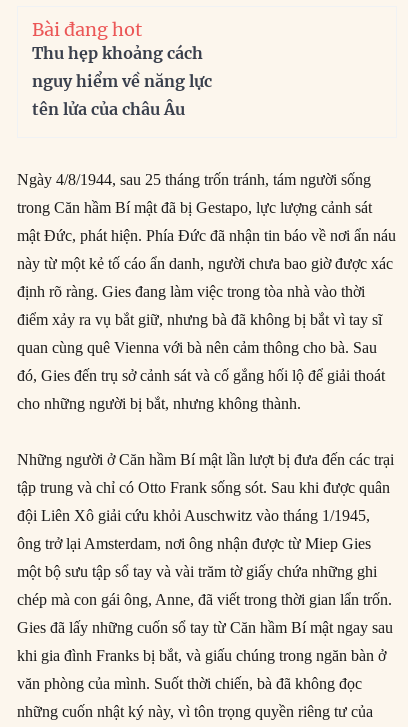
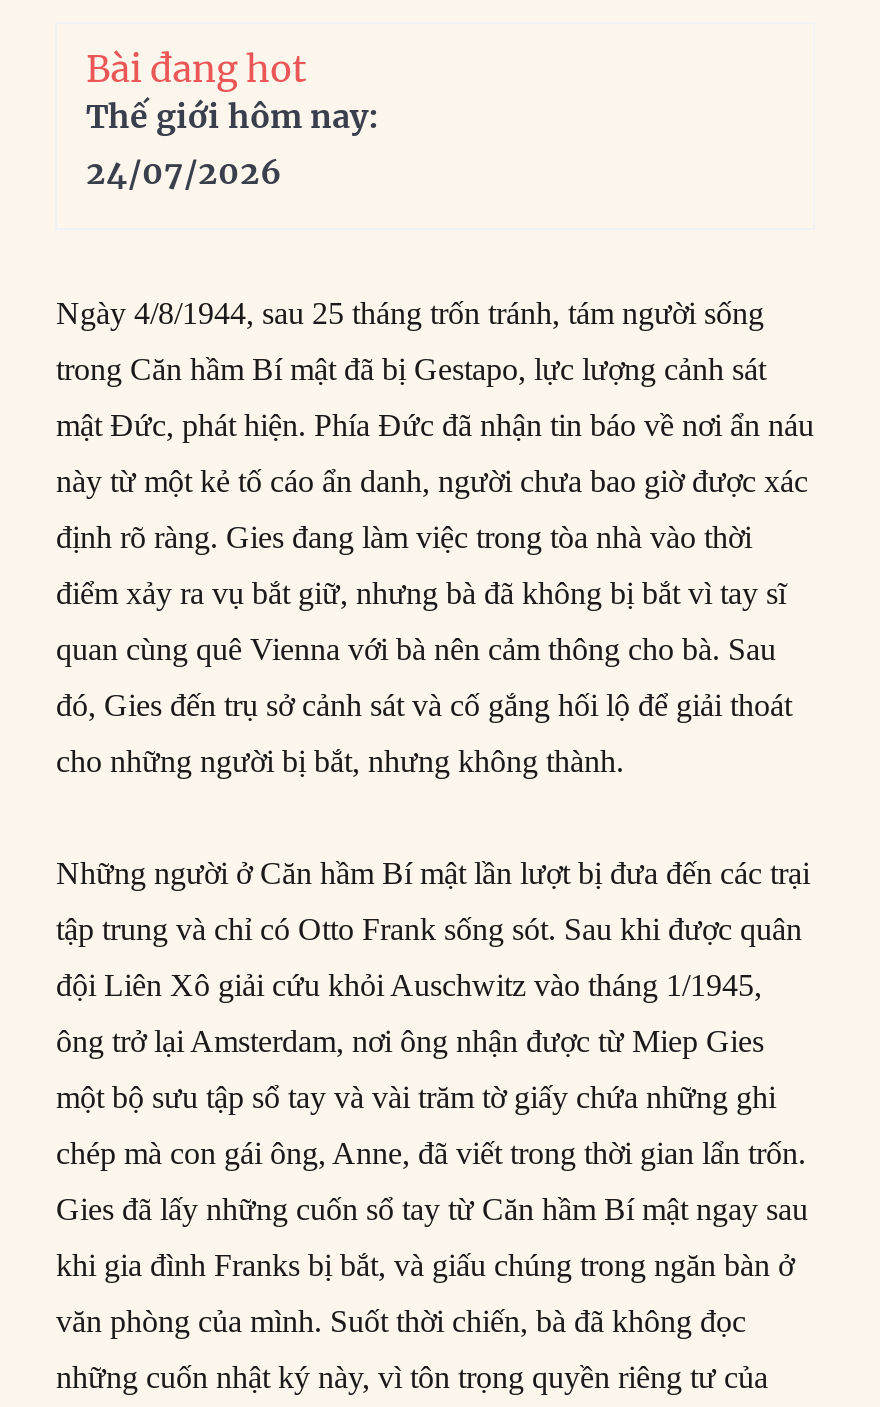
- Thu hẹp khoảng cách
- nguy hiểm về năng lực
- tên lửa của châu Âu
+ Thế giới hôm nay:
+ 24/07/2026
